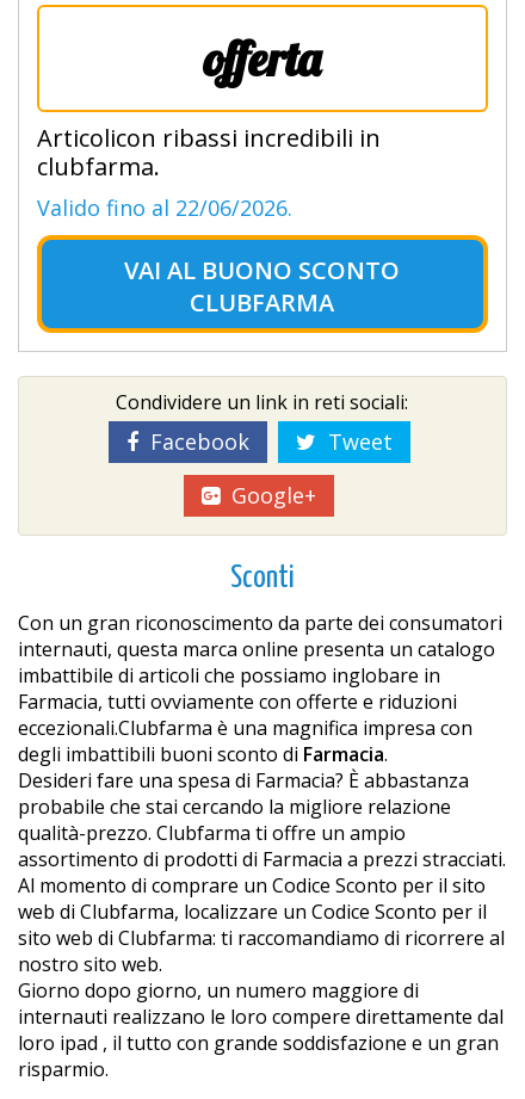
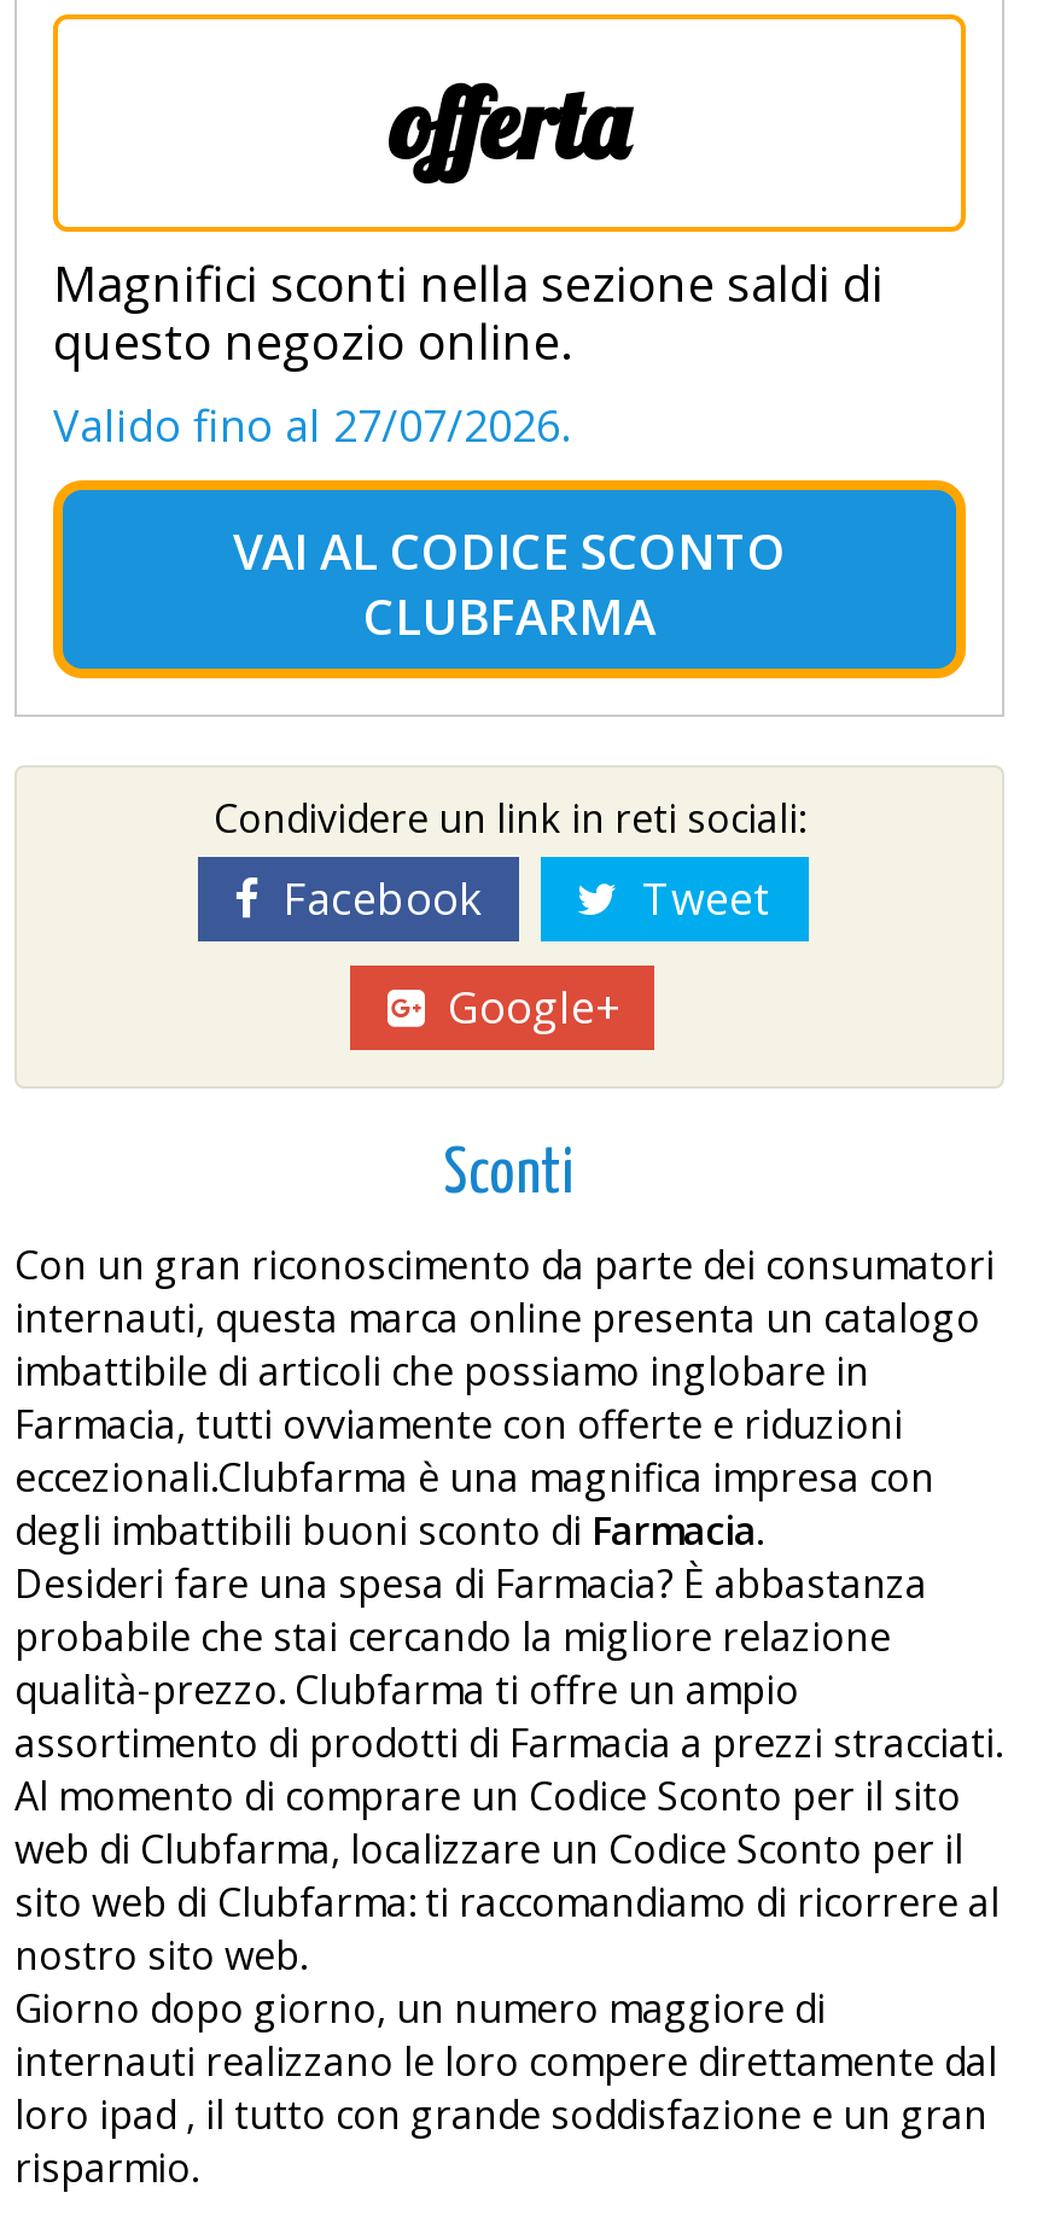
- Articolicon ribassi incredibili in
- clubfarma.
- Valido fino al 22/06/2026.
+ Magnifici sconti nella sezione saldi di
+ questo negozio online.
+ Valido fino al 27/07/2026.

- VAI AL BUONO SCONTO
+ VAI AL CODICE SCONTO
